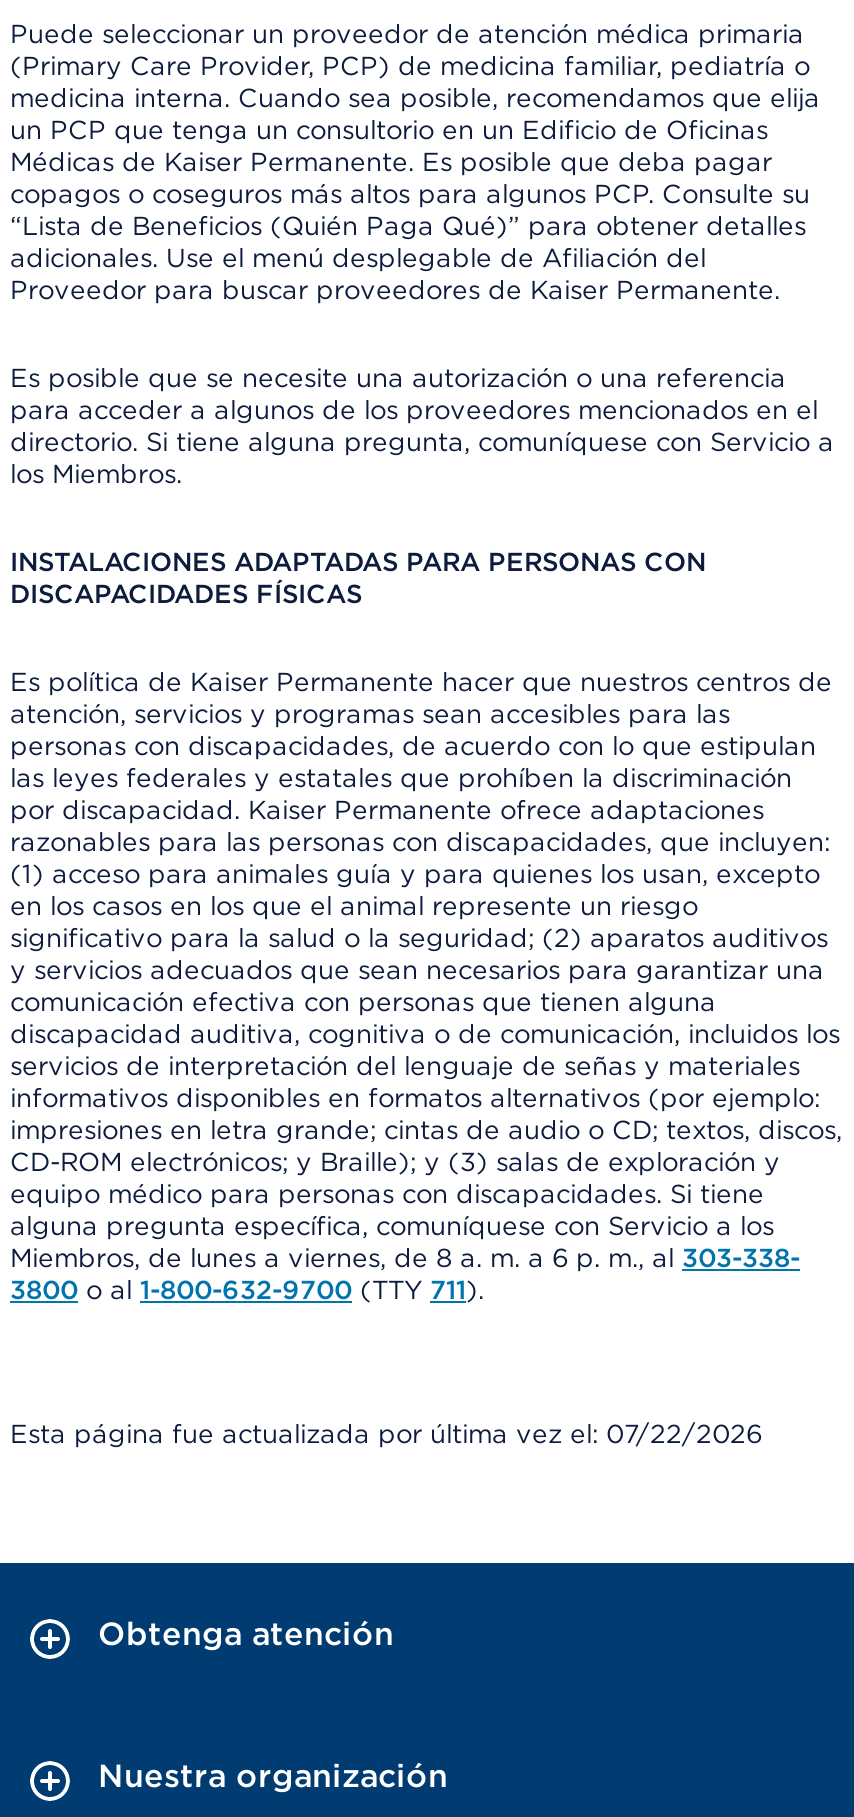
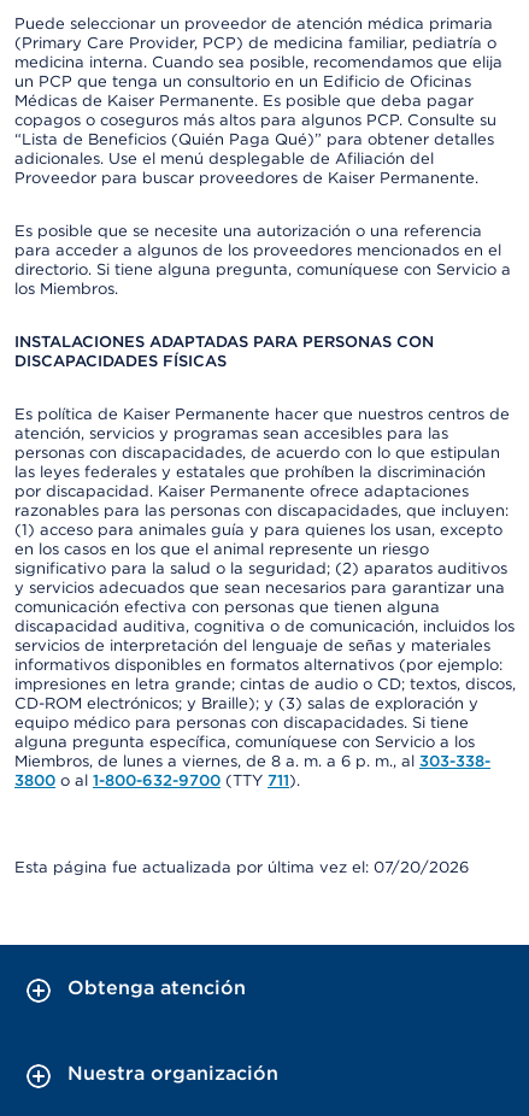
- Esta página fue actualizada por última vez el: 07/22/2026
+ Esta página fue actualizada por última vez el: 07/20/2026
